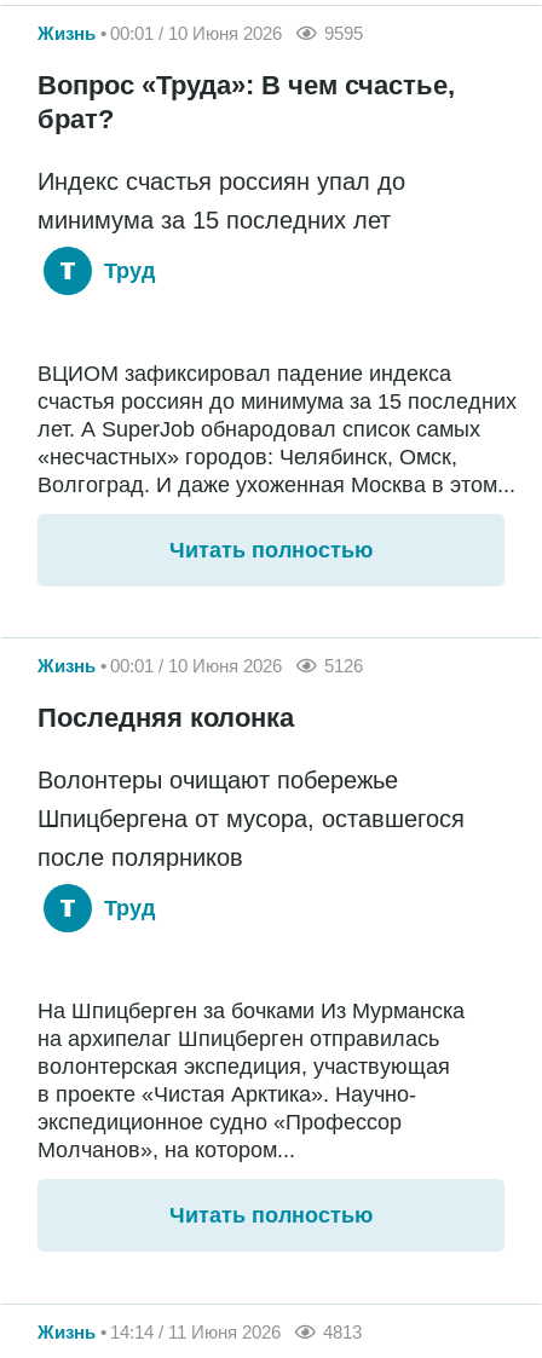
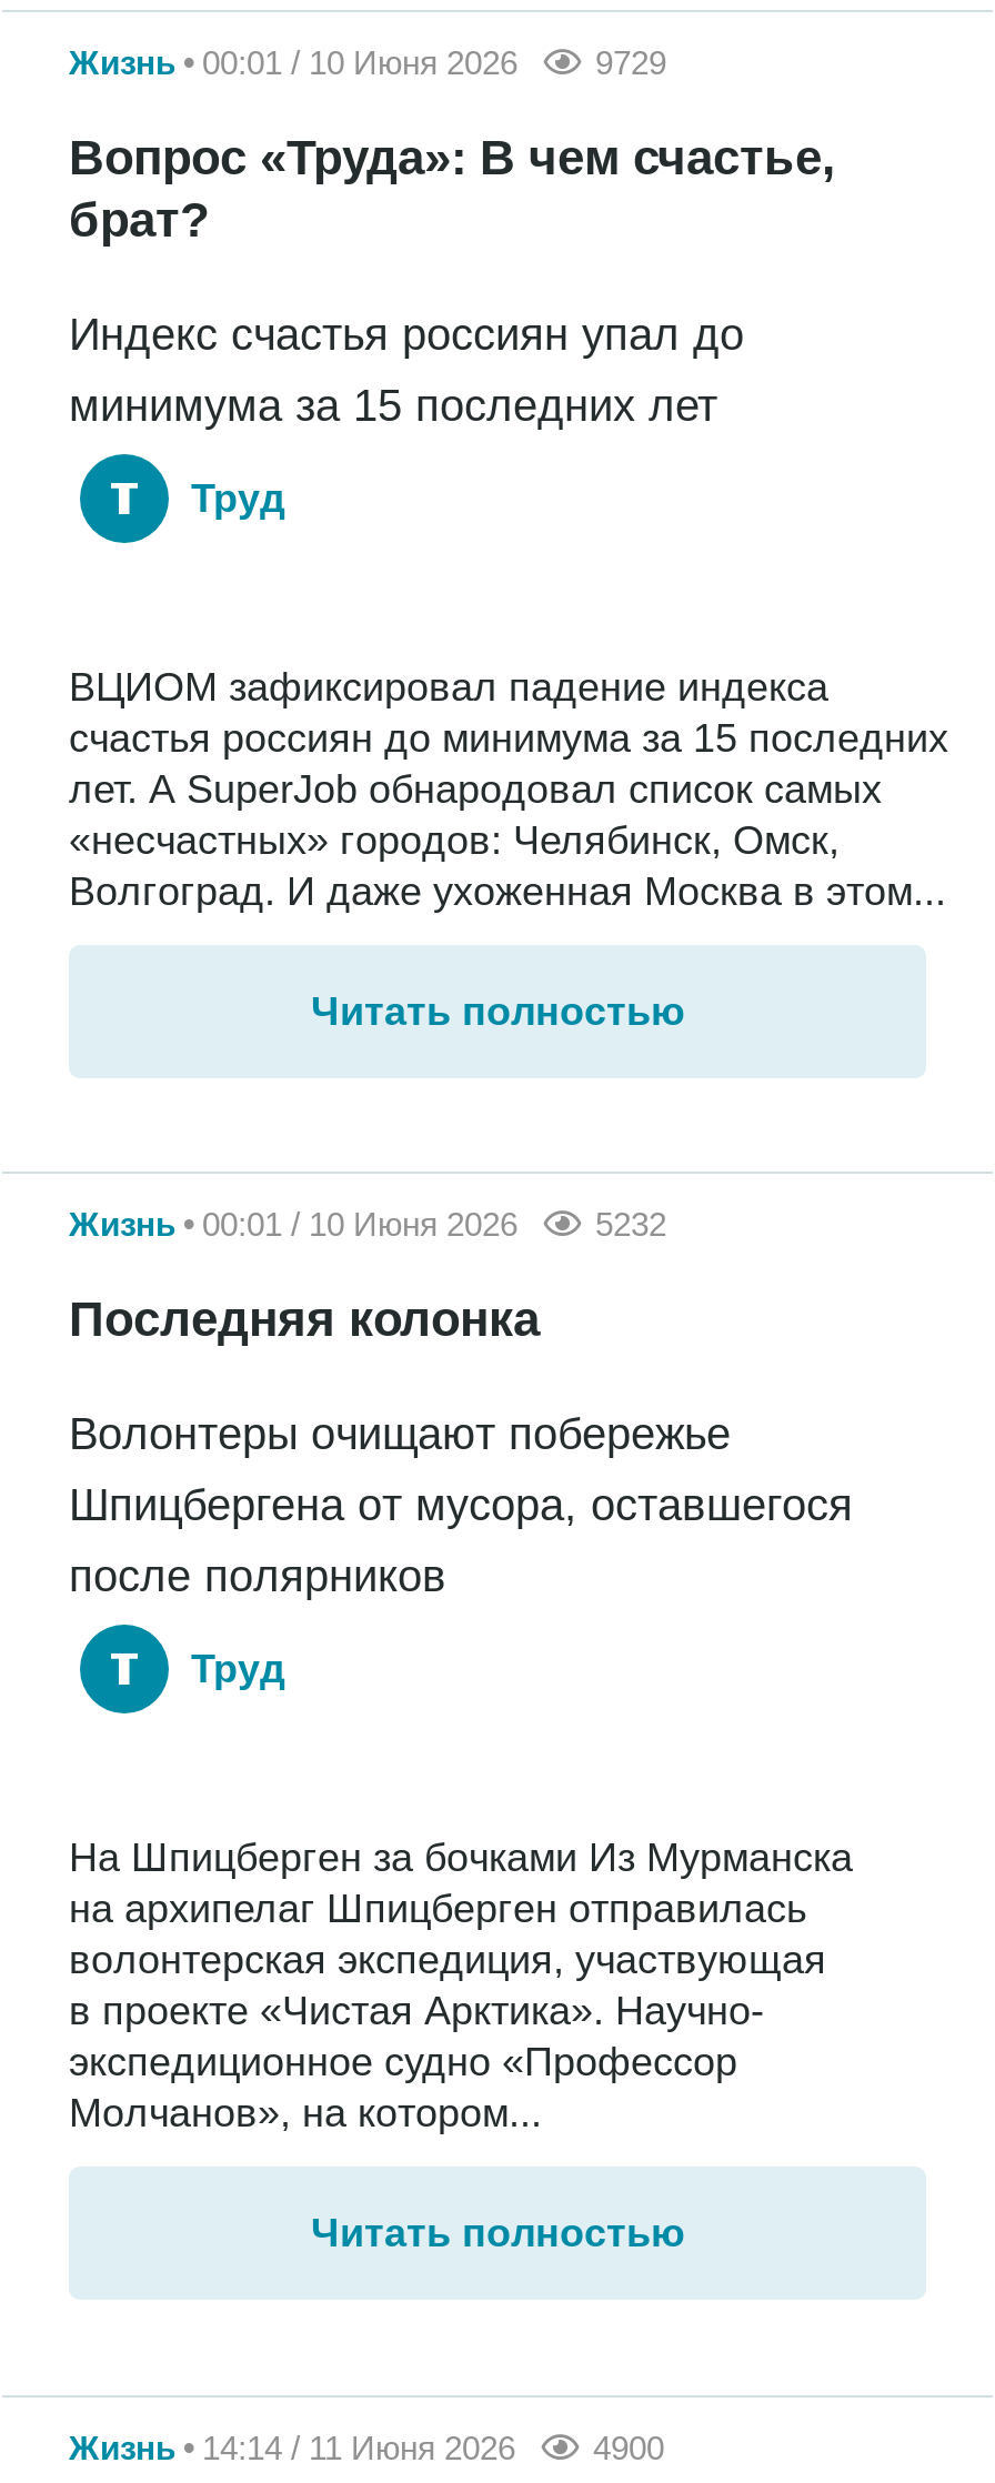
- 9595
+ 9729

- 5126
+ 5232

- 4813
+ 4900
